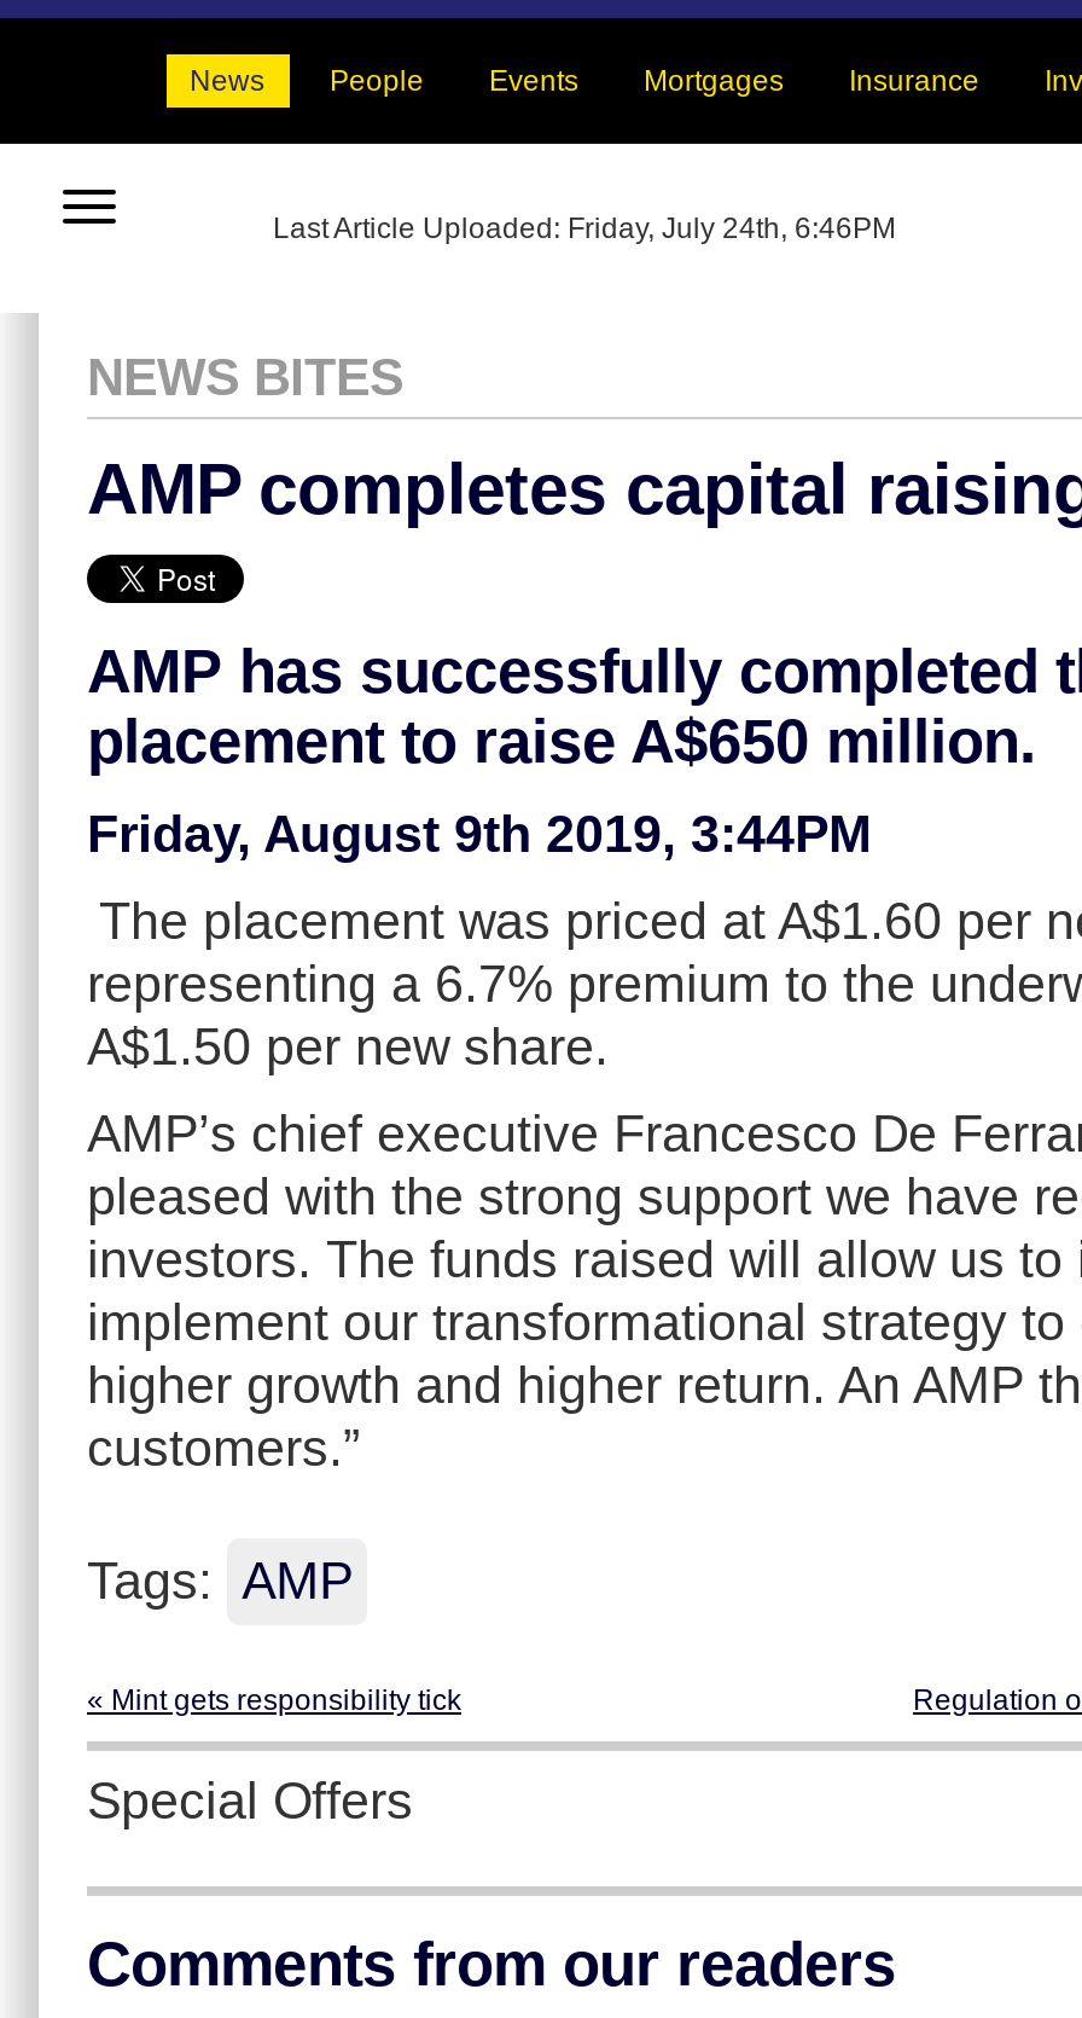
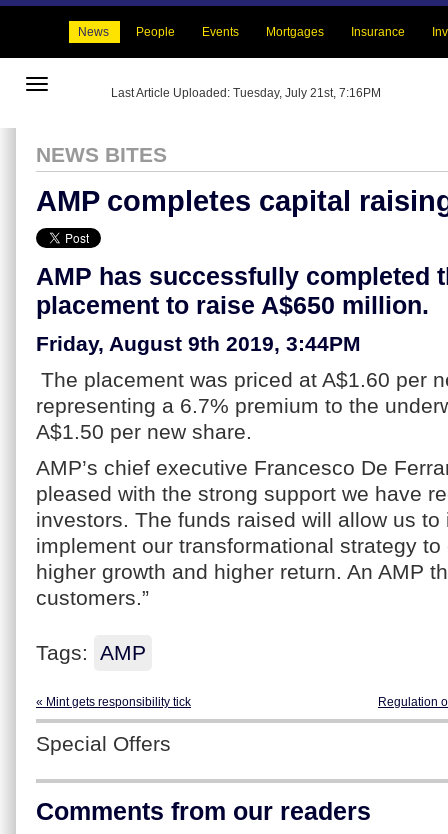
- Last Article Uploaded: Friday, July 24th, 6:46PM
+ Last Article Uploaded: Tuesday, July 21st, 7:16PM
